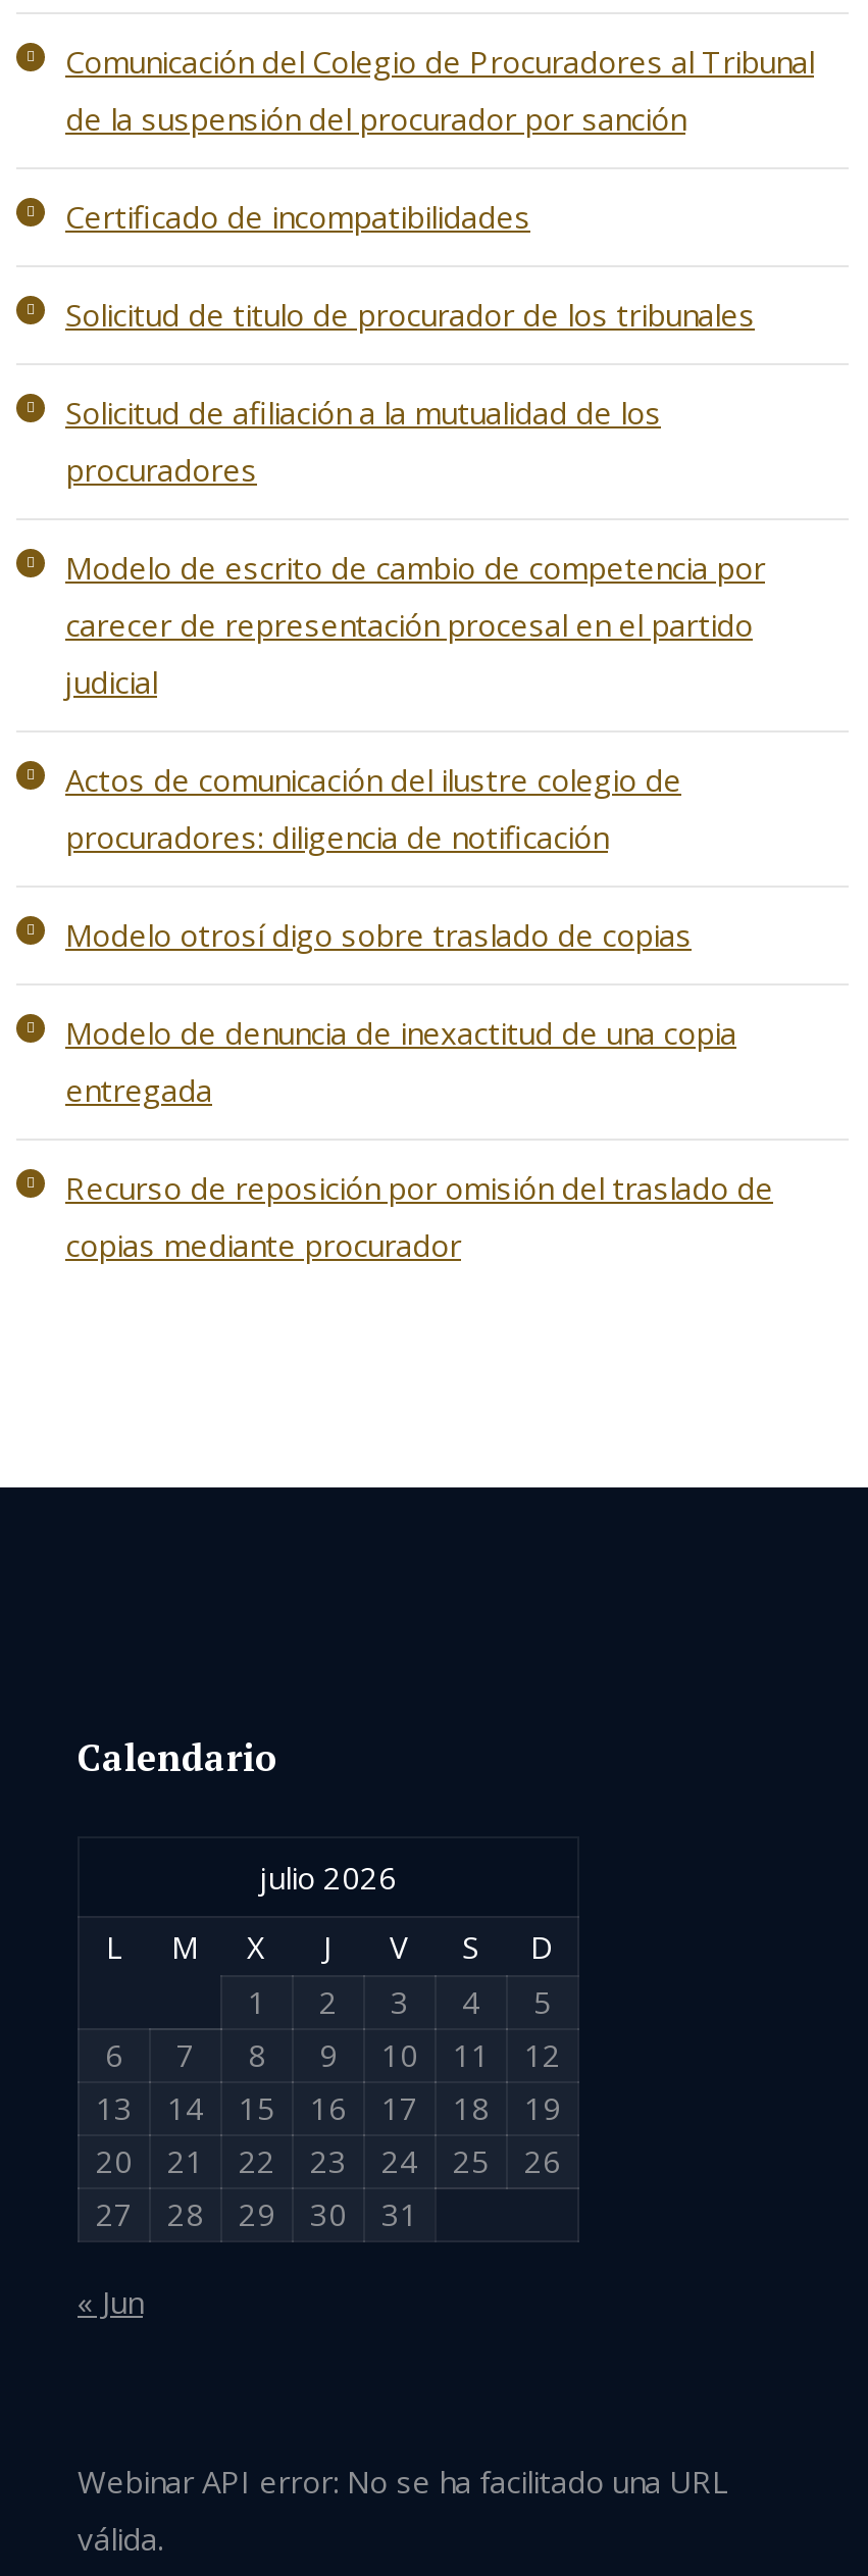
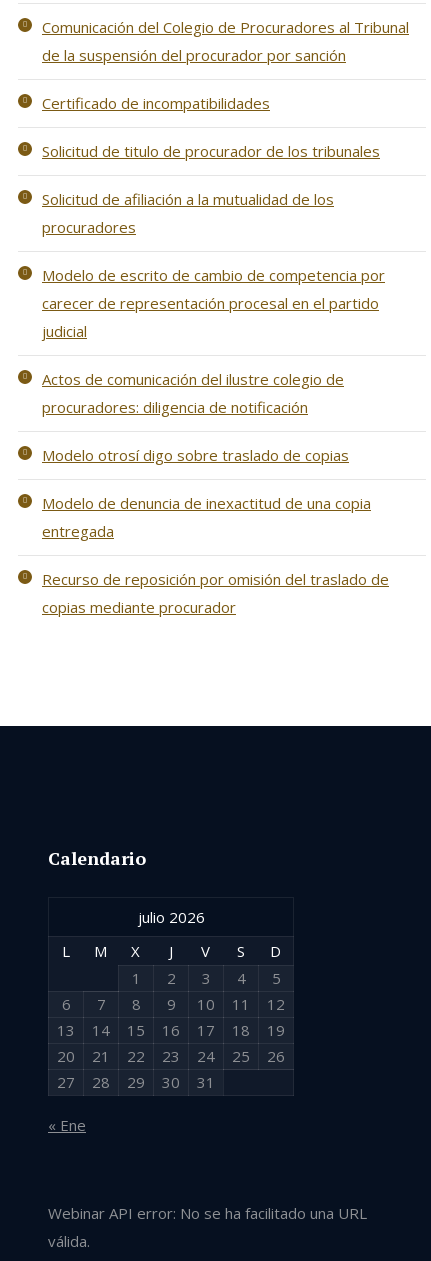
- « Jun
+ « Ene
